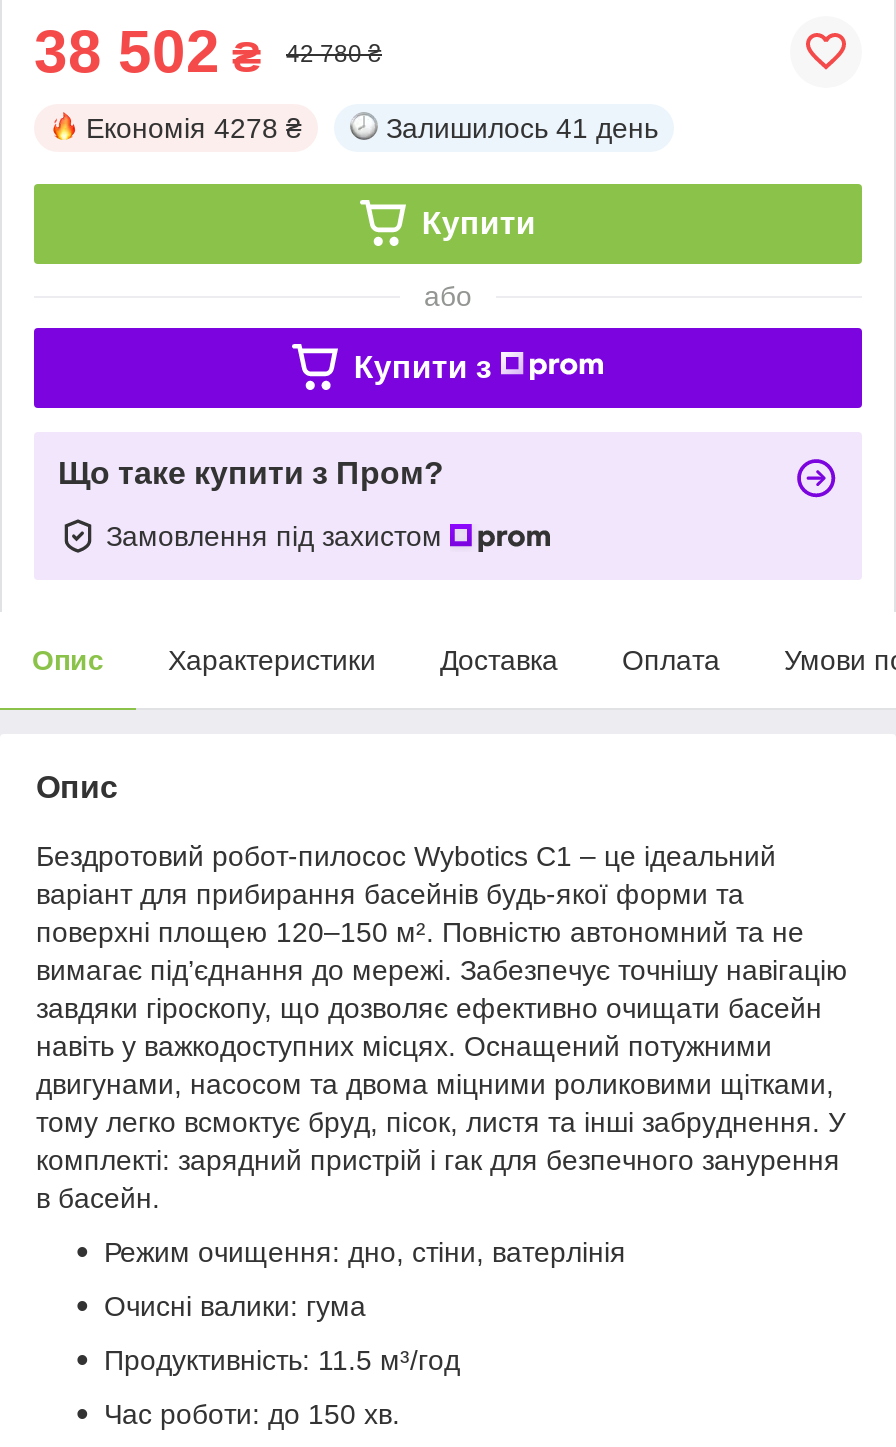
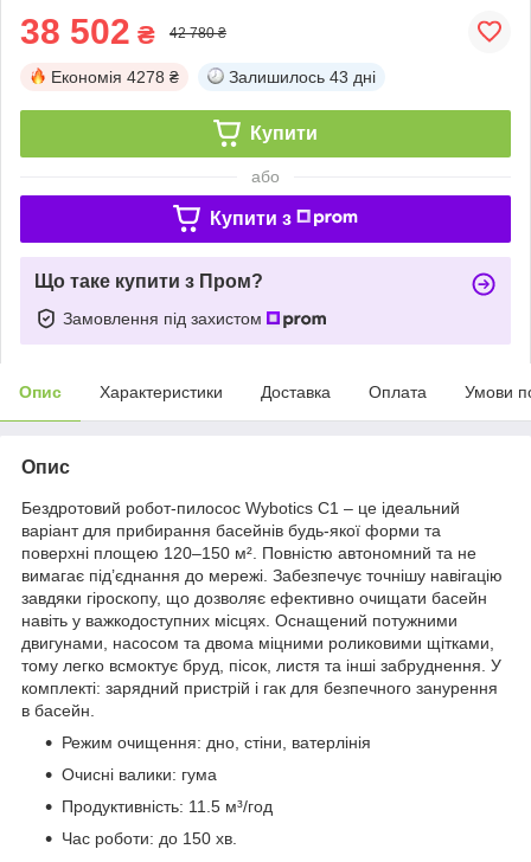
- Залишилось 41 день
+ Залишилось 43 дні
